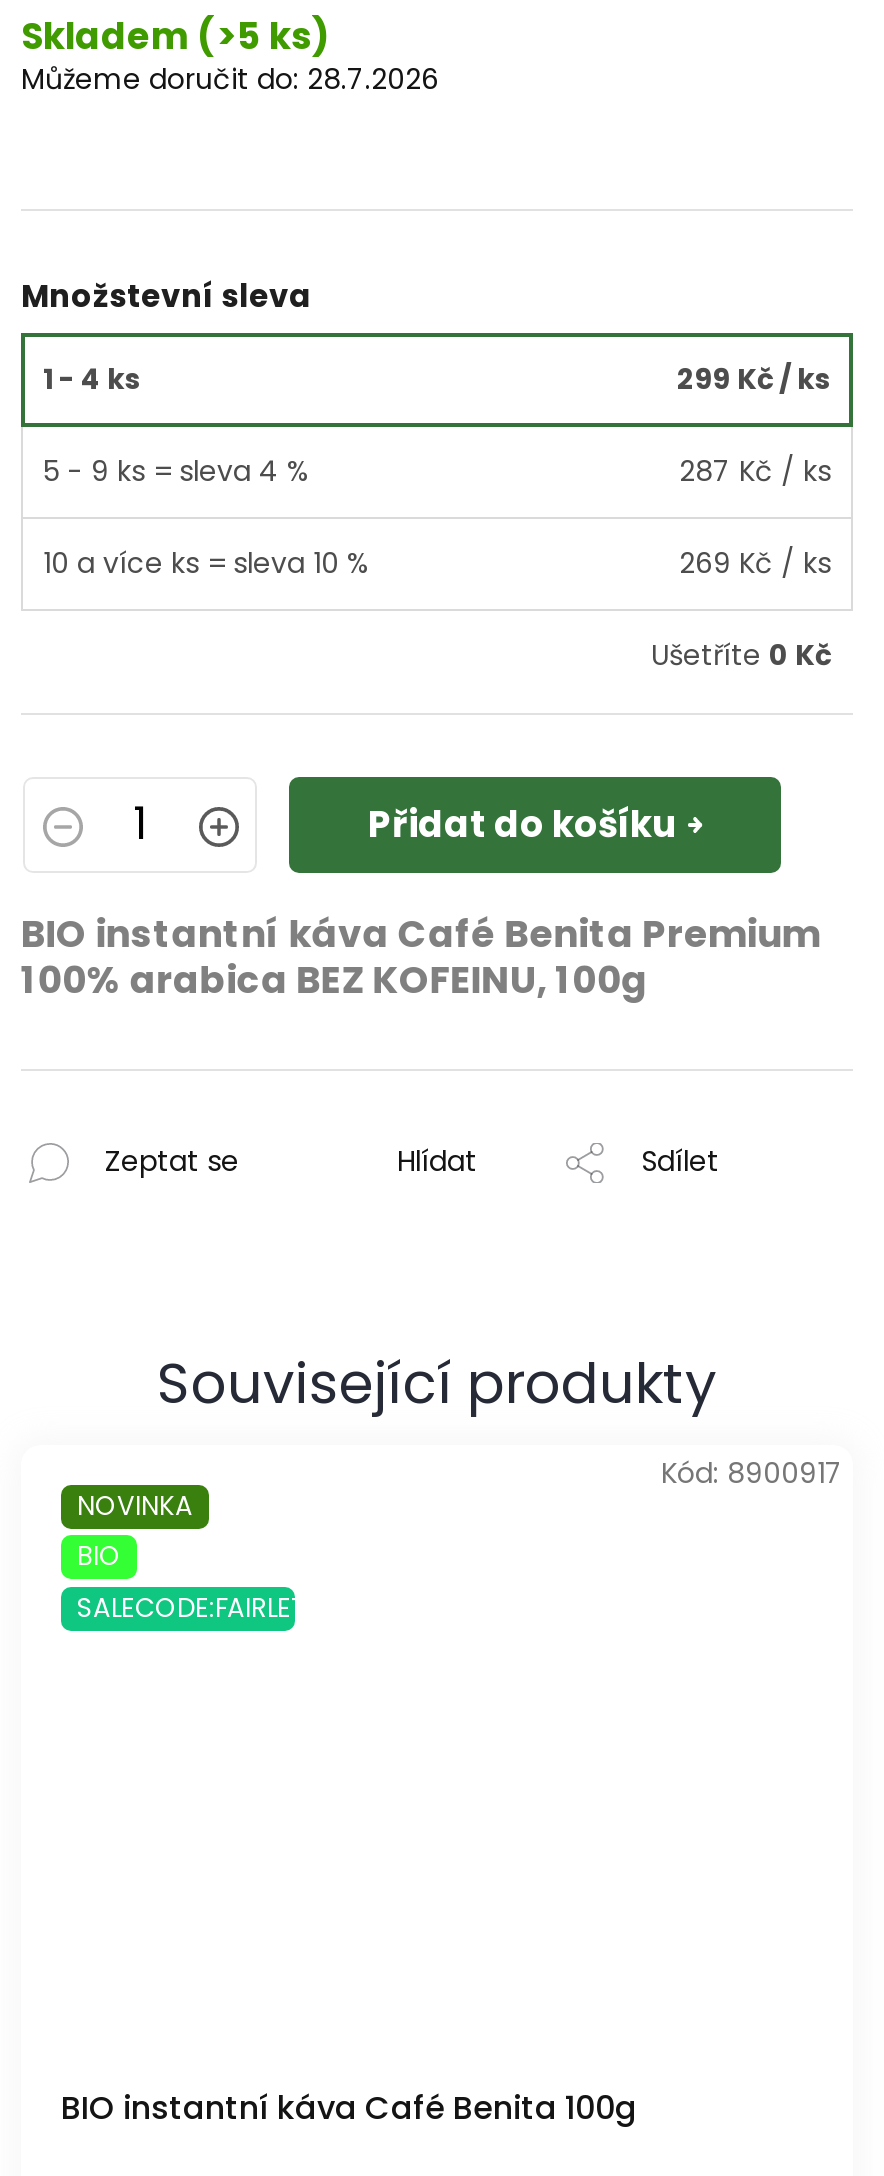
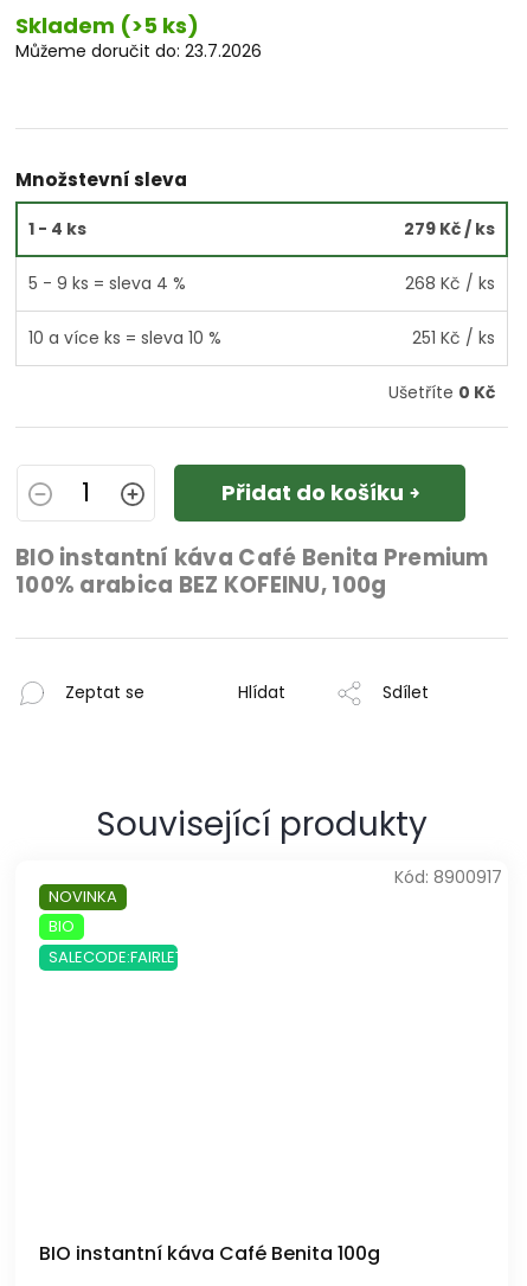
- Můžeme doručit do: 28.7.2026
+ Můžeme doručit do: 23.7.2026

- 299 Kč / ks
+ 279 Kč / ks

- 287 Kč / ks
+ 268 Kč / ks

- 269 Kč / ks
+ 251 Kč / ks
